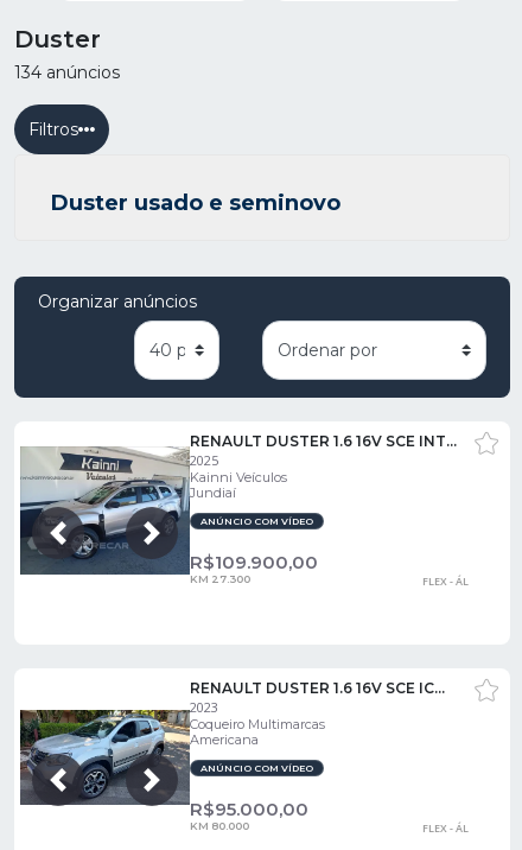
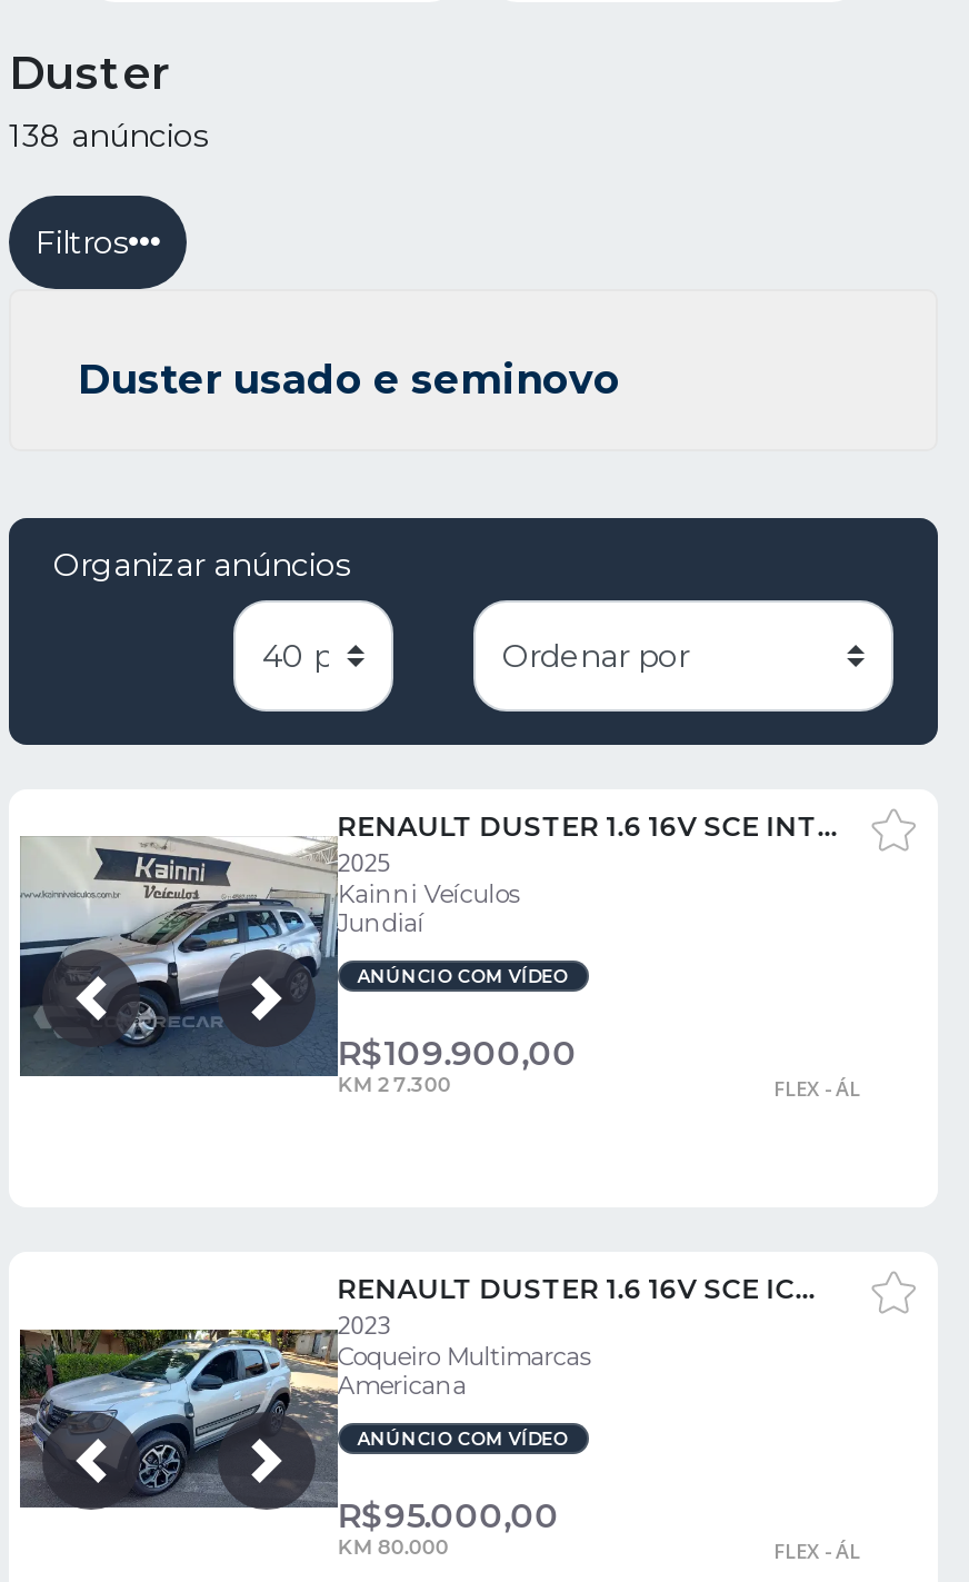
- 134 anúncios
+ 138 anúncios
